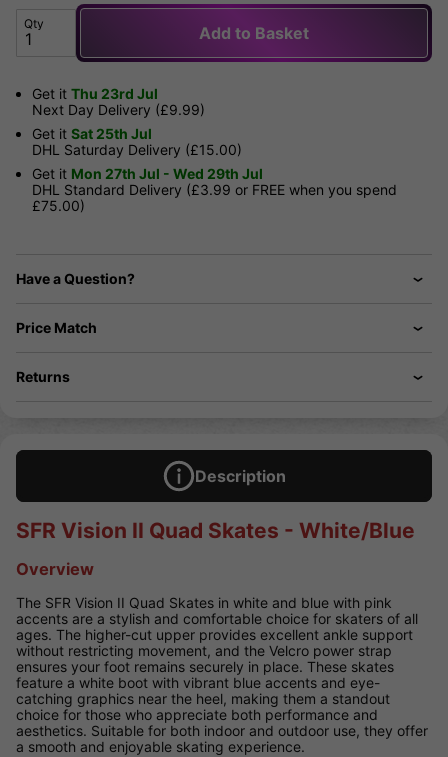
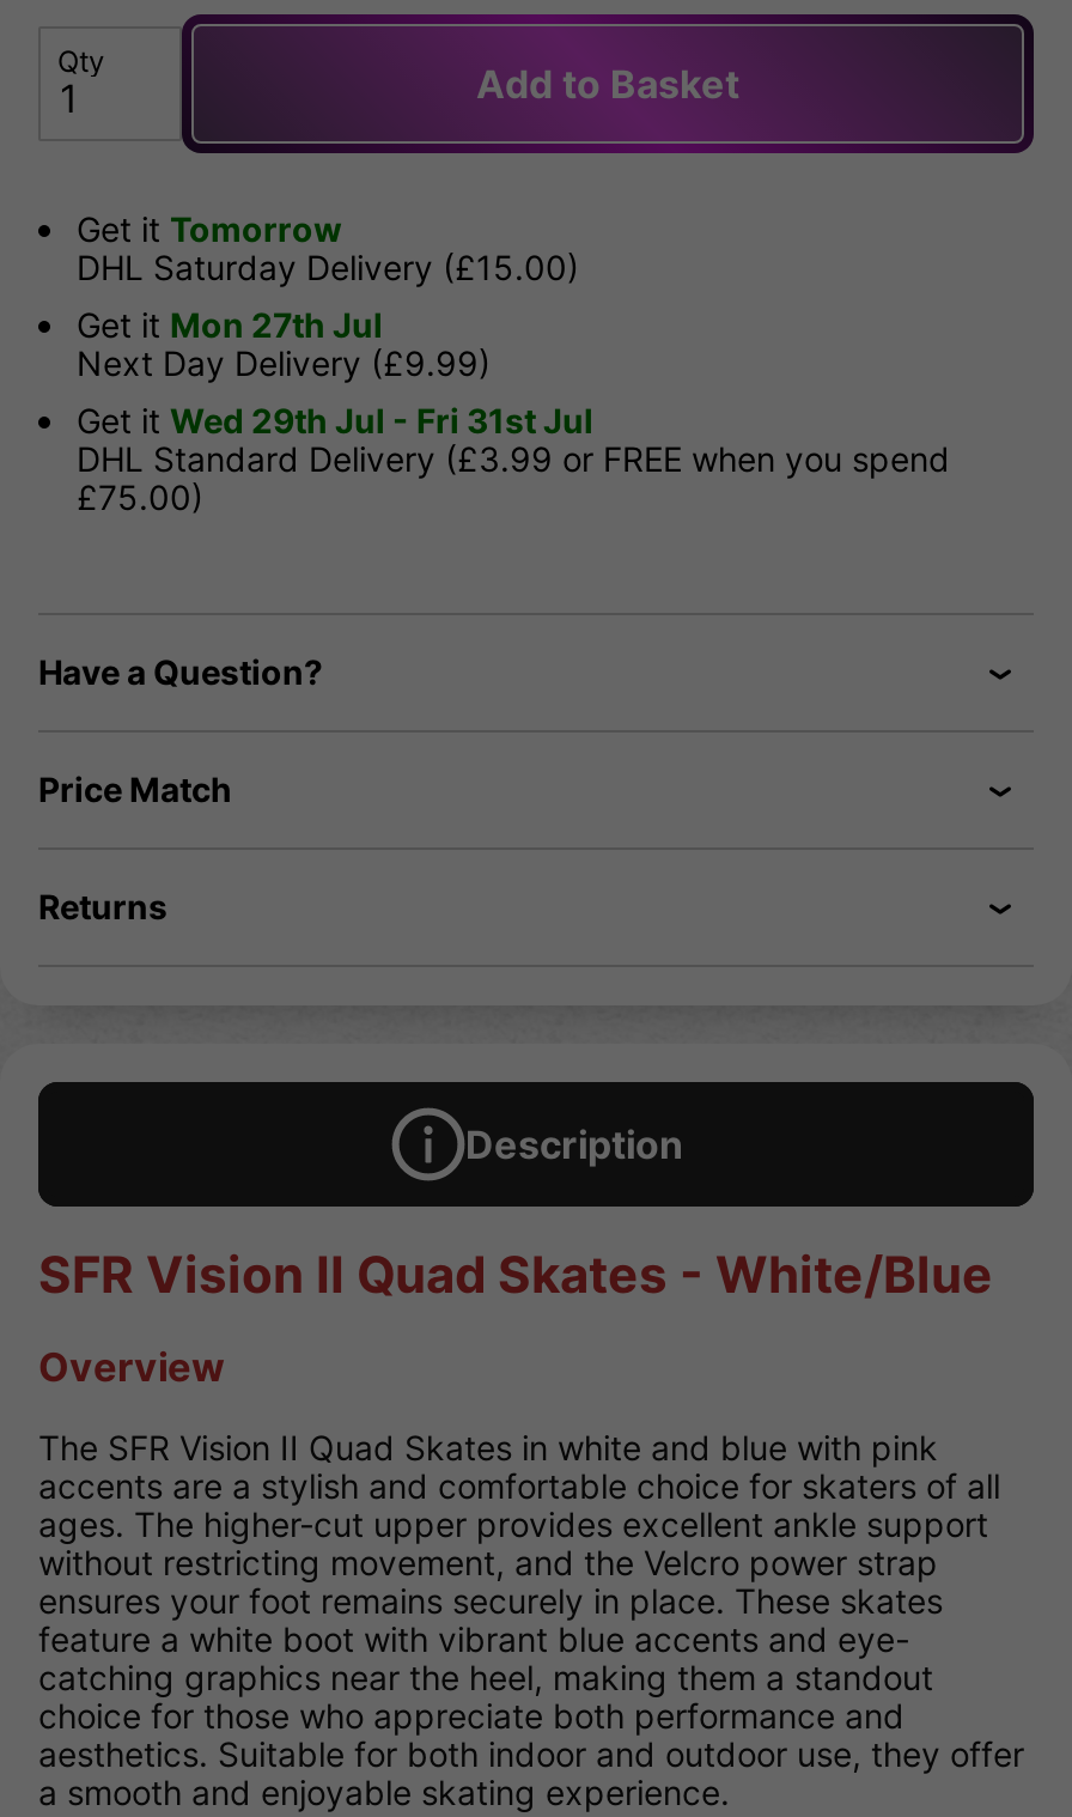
- Get it Thu 23rd Jul
+ Get it Tomorrow
+ Get it Mon 27th Jul

moved down: Next Day Delivery (£9.99)

- Get it Sat 25th Jul
- Get it Mon 27th Jul - Wed 29th Jul
+ Get it Wed 29th Jul - Fri 31st Jul

moved up: DHL Saturday Delivery (£15.00)
